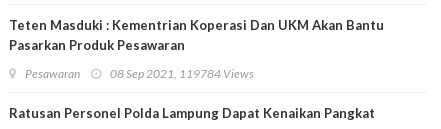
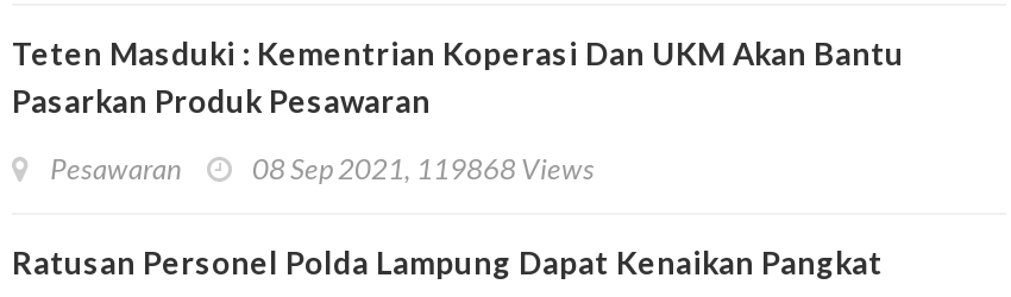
- Pesawaran 08 Sep 2021, 119784 Views
+ Pesawaran 08 Sep 2021, 119868 Views
